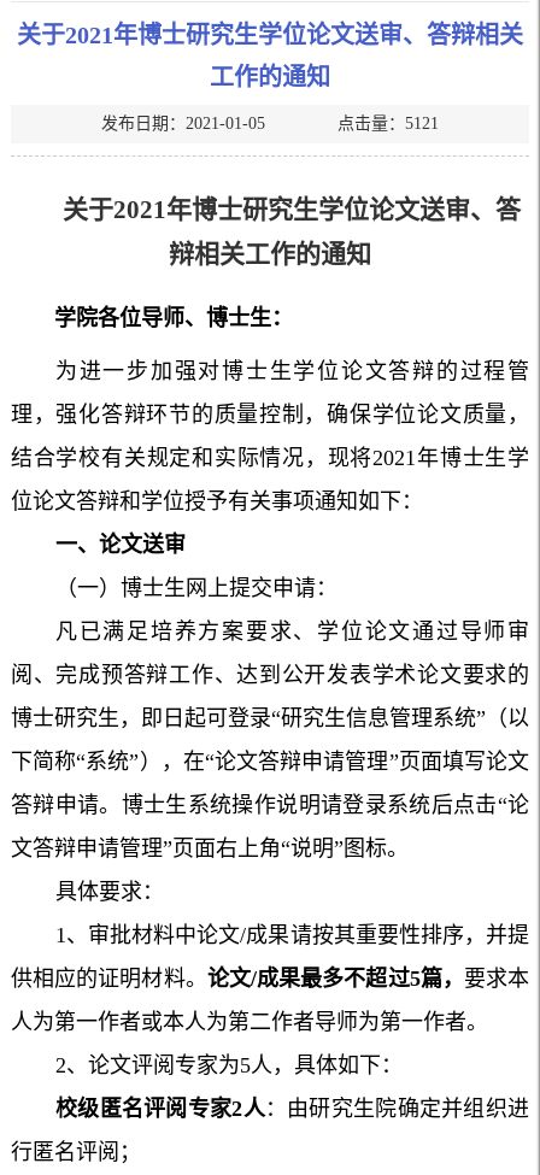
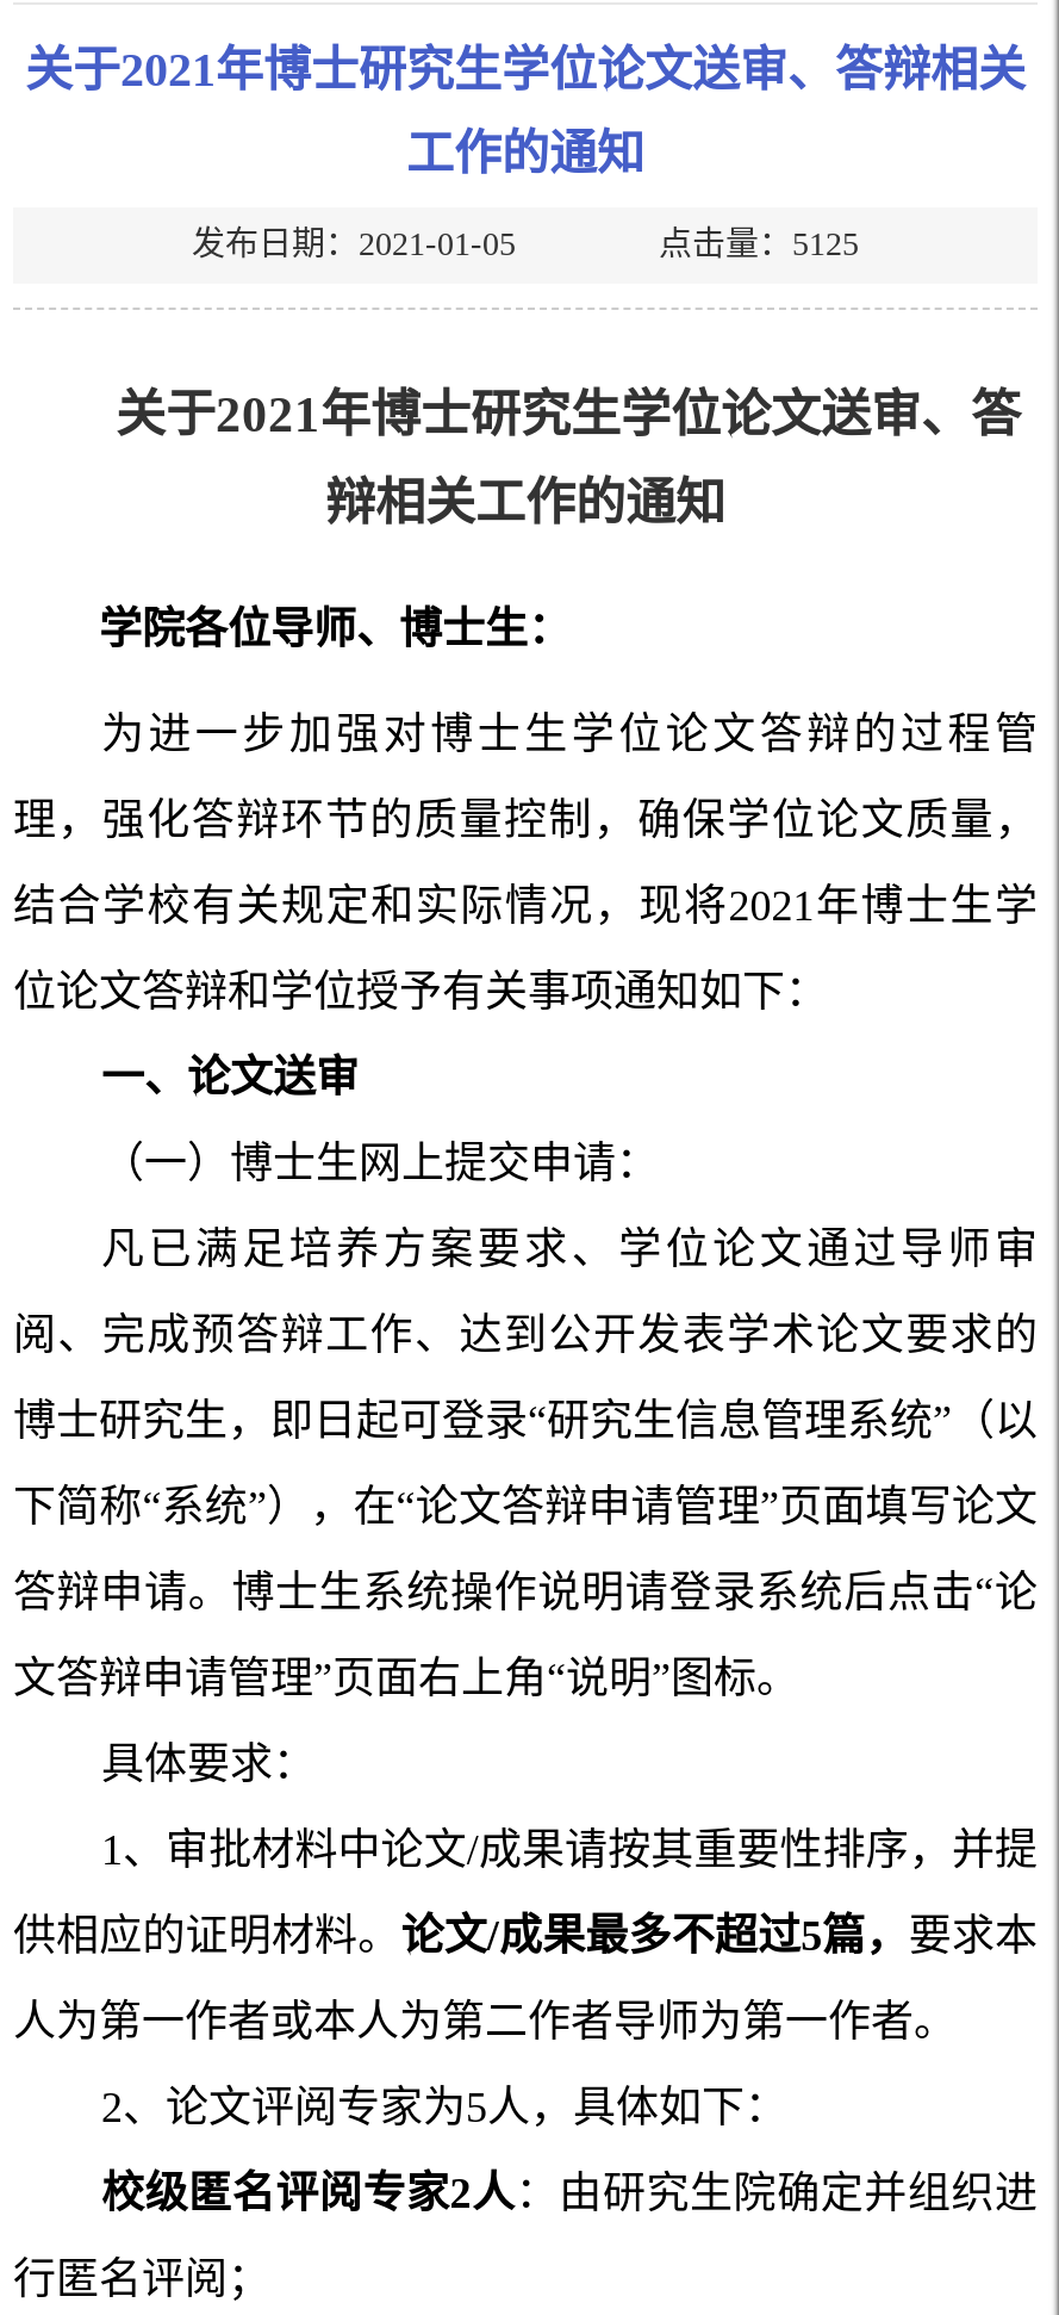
- 发布日期：2021-01-05 点击量：5121
+ 发布日期：2021-01-05 点击量：5125
